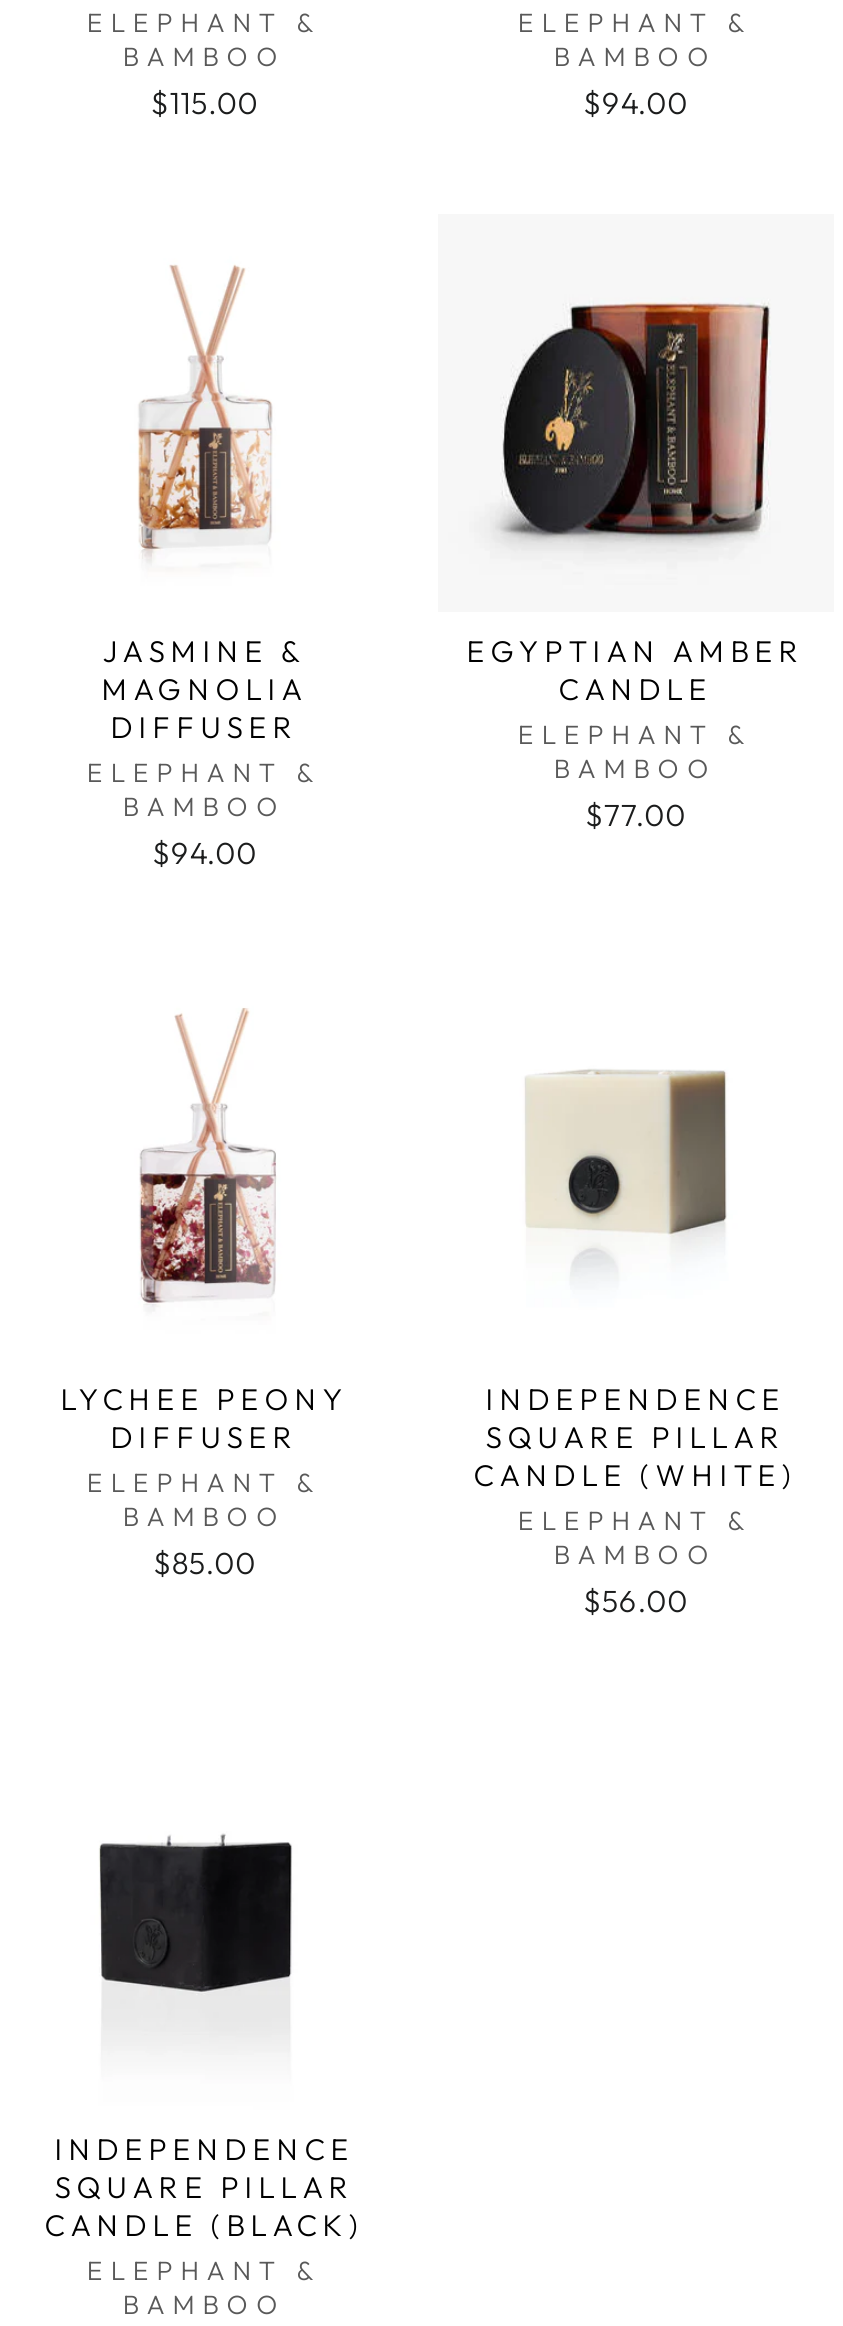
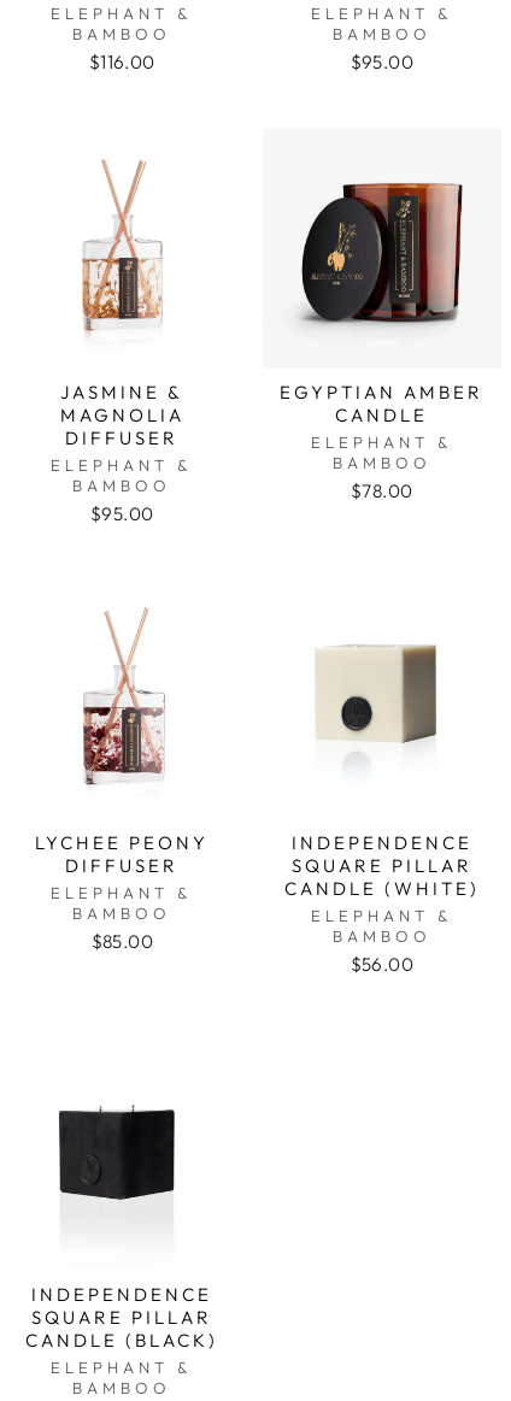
- $115.00
+ $116.00

- $94.00
+ $95.00

- $77.00
+ $78.00

- $94.00
+ $95.00
